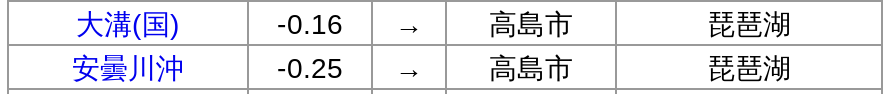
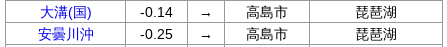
- -0.16
+ -0.14
